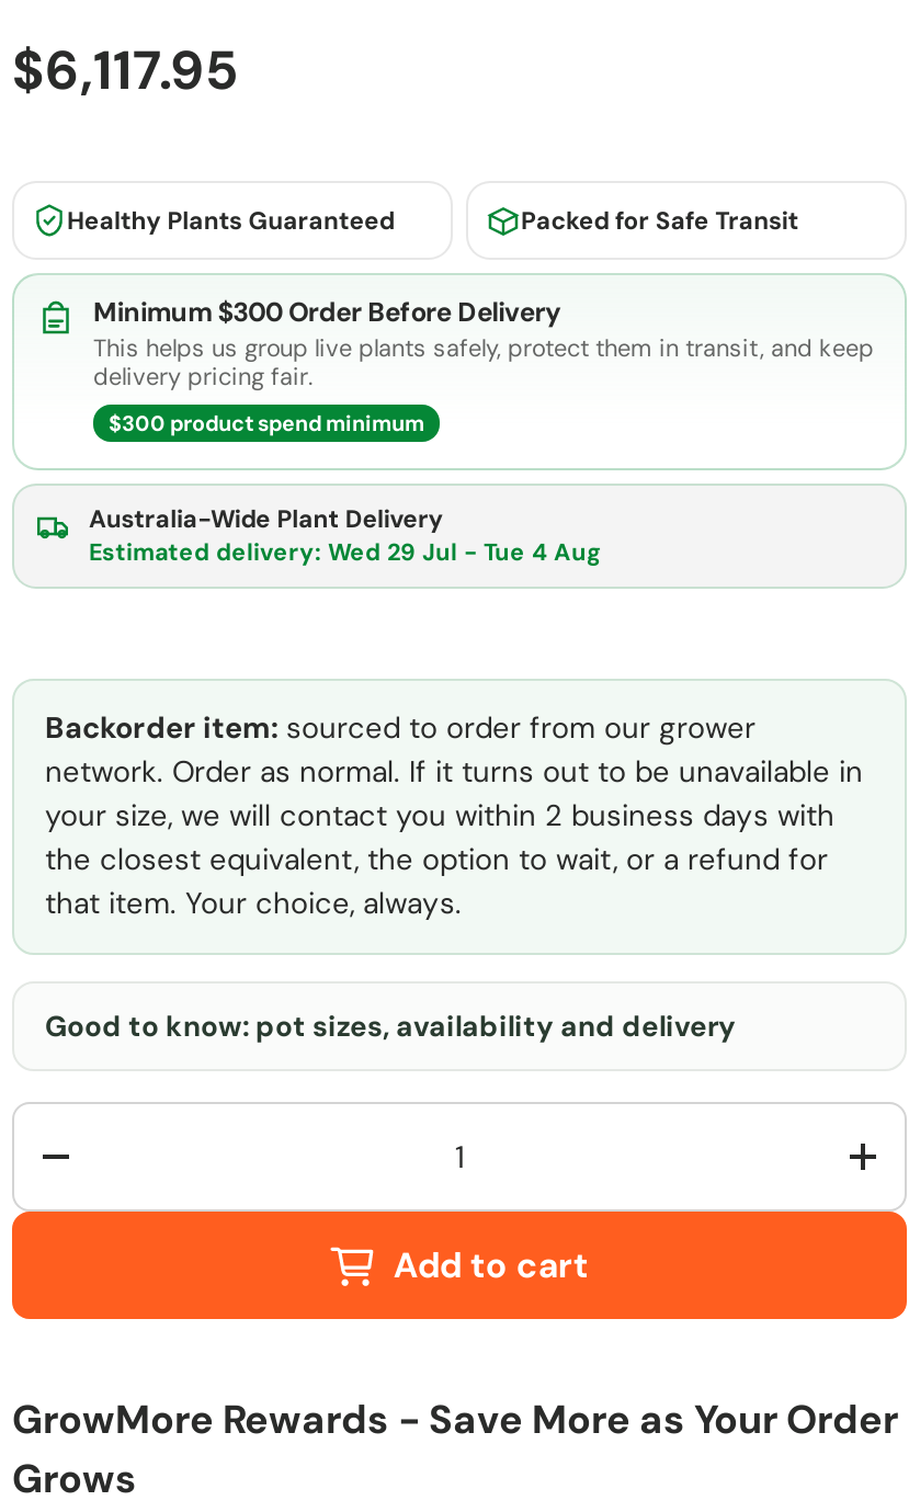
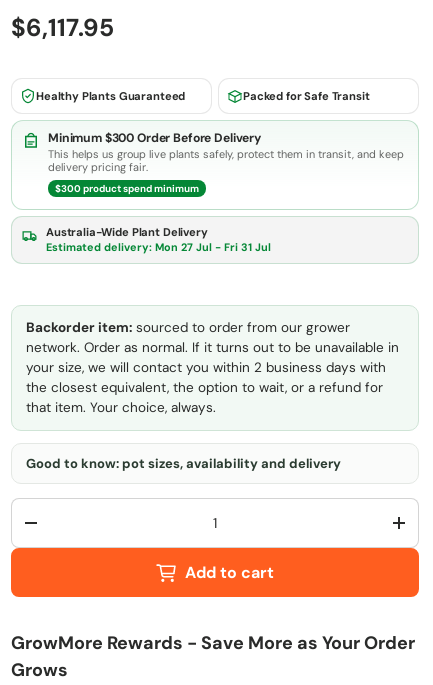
- Estimated delivery: Wed 29 Jul - Tue 4 Aug
+ Estimated delivery: Mon 27 Jul - Fri 31 Jul
